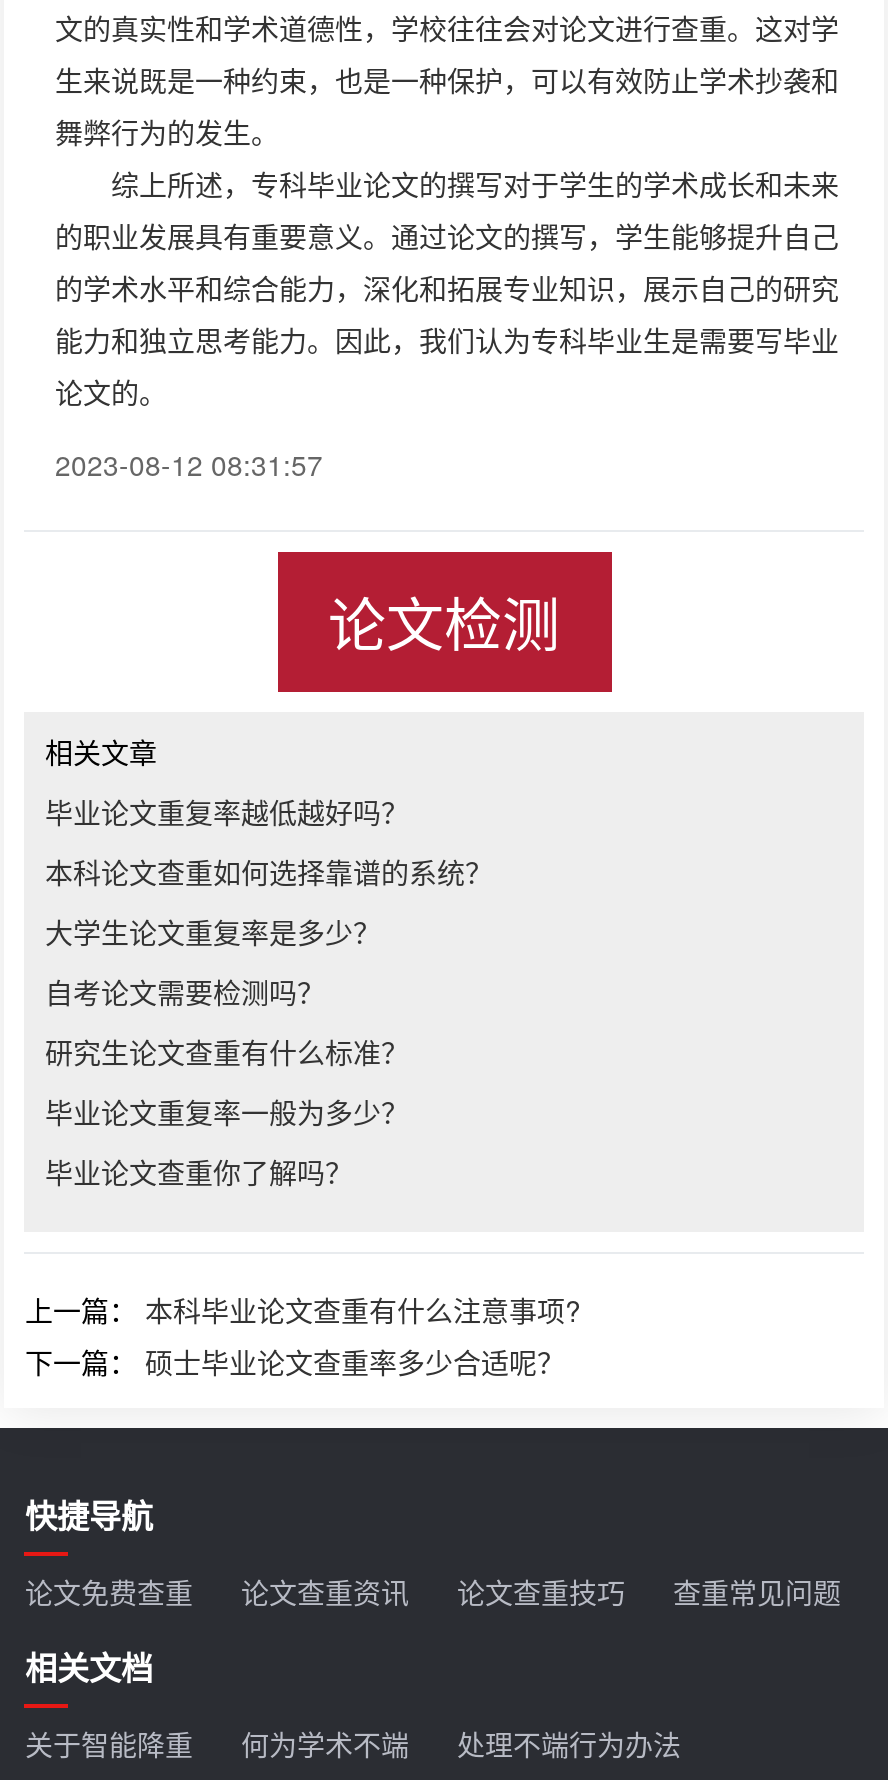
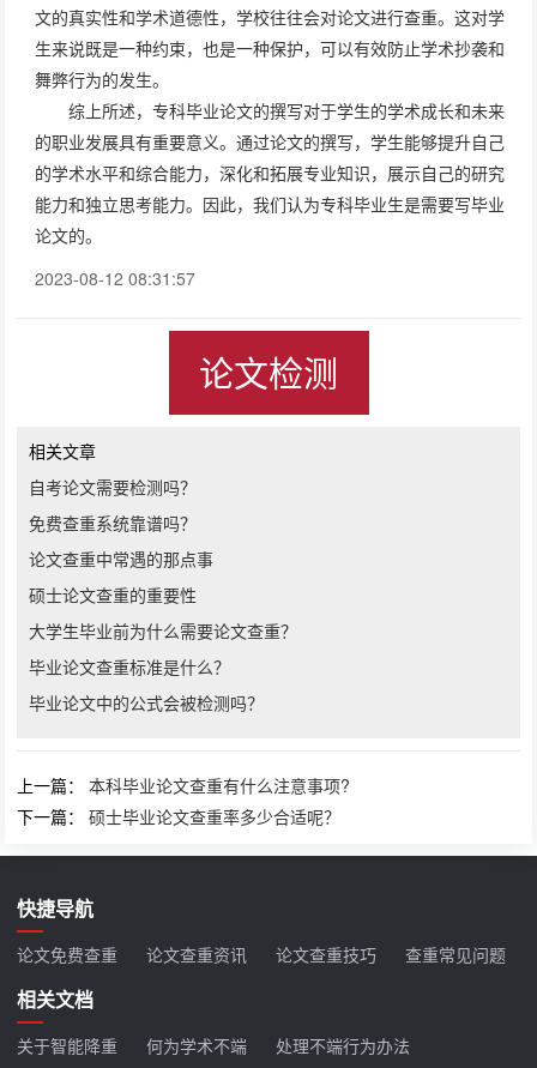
- 毕业论文重复率越低越好吗？
- 本科论文查重如何选择靠谱的系统？
- 大学生论文重复率是多少？

moved up: 自考论文需要检测吗？

- 研究生论文查重有什么标准？
- 毕业论文重复率一般为多少？
- 毕业论文查重你了解吗？
+ 免费查重系统靠谱吗？
+ 论文查重中常遇的那点事
+ 硕士论文查重的重要性
+ 大学生毕业前为什么需要论文查重？
+ 毕业论文查重标准是什么？
+ 毕业论文中的公式会被检测吗？
